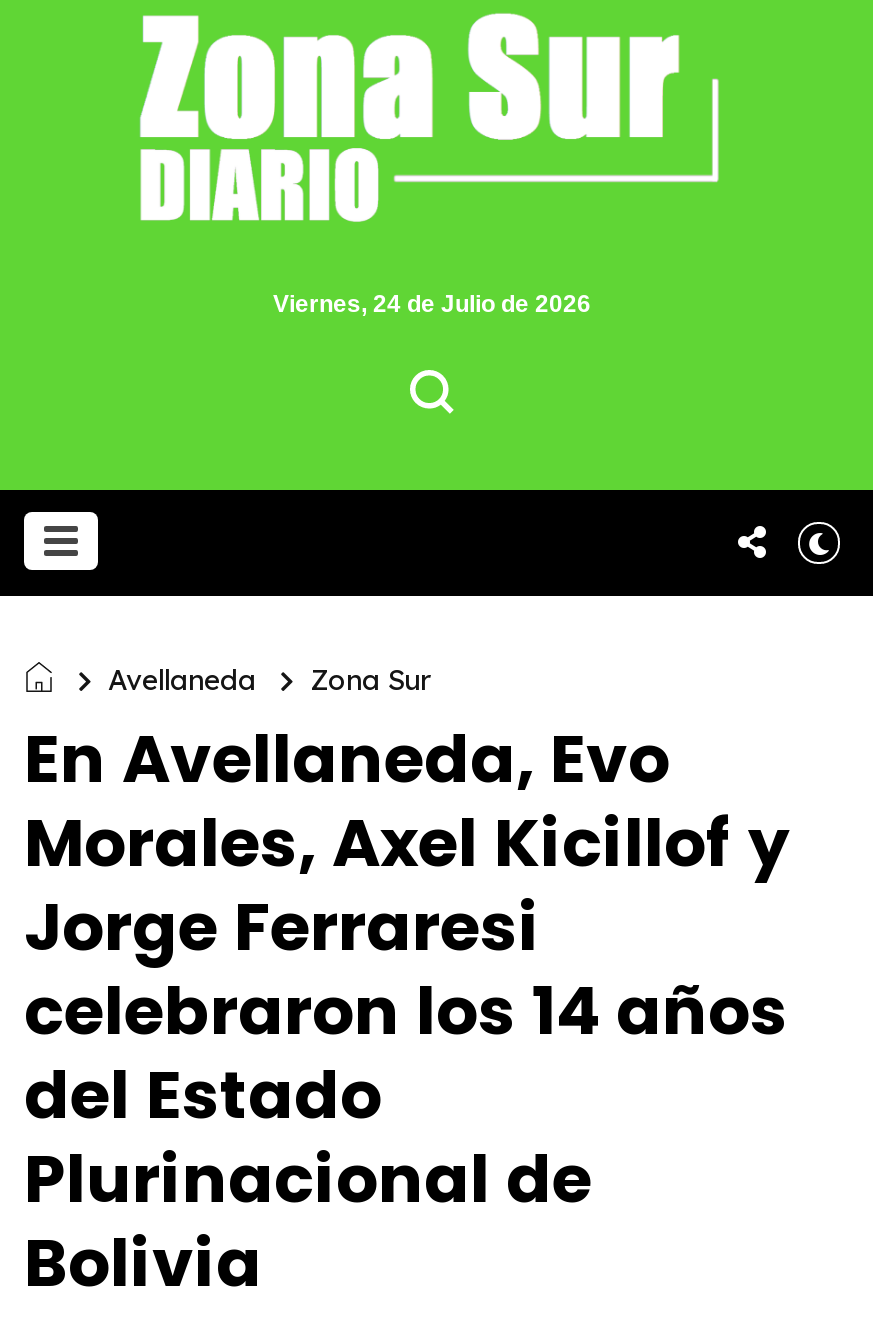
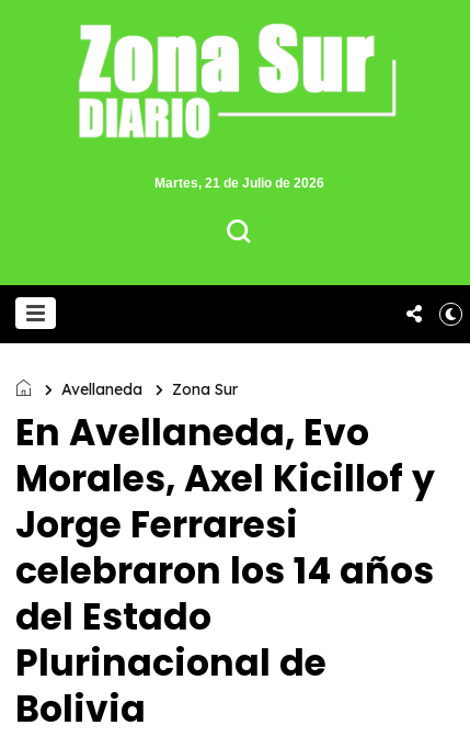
- Viernes, 24 de Julio de 2026
+ Martes, 21 de Julio de 2026
